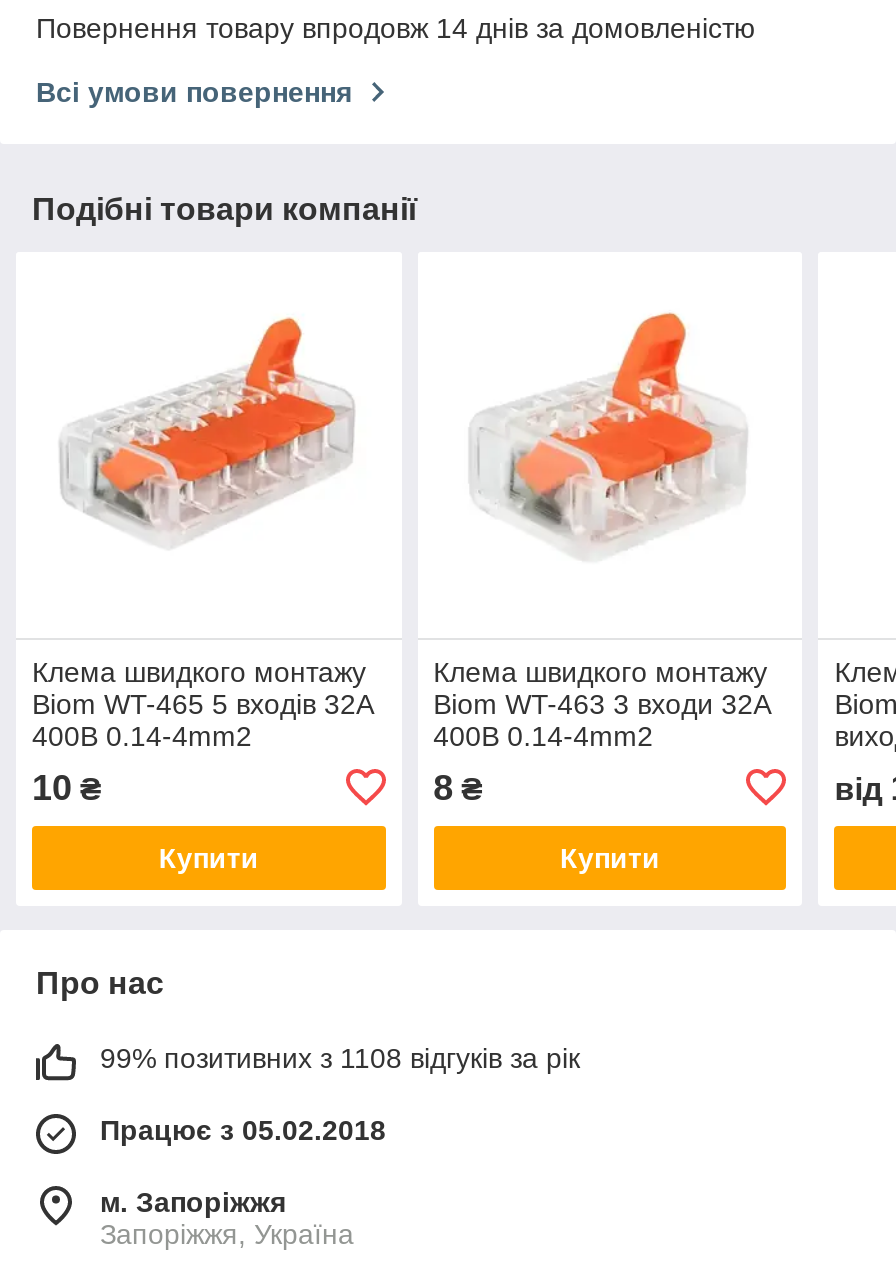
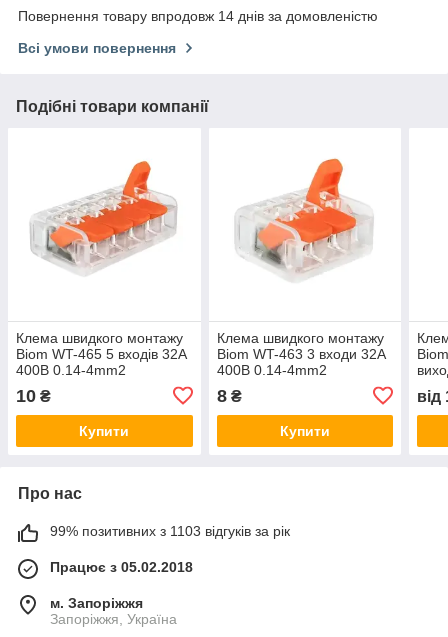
- 99% позитивних з 1108 відгуків за рік
+ 99% позитивних з 1103 відгуків за рік
